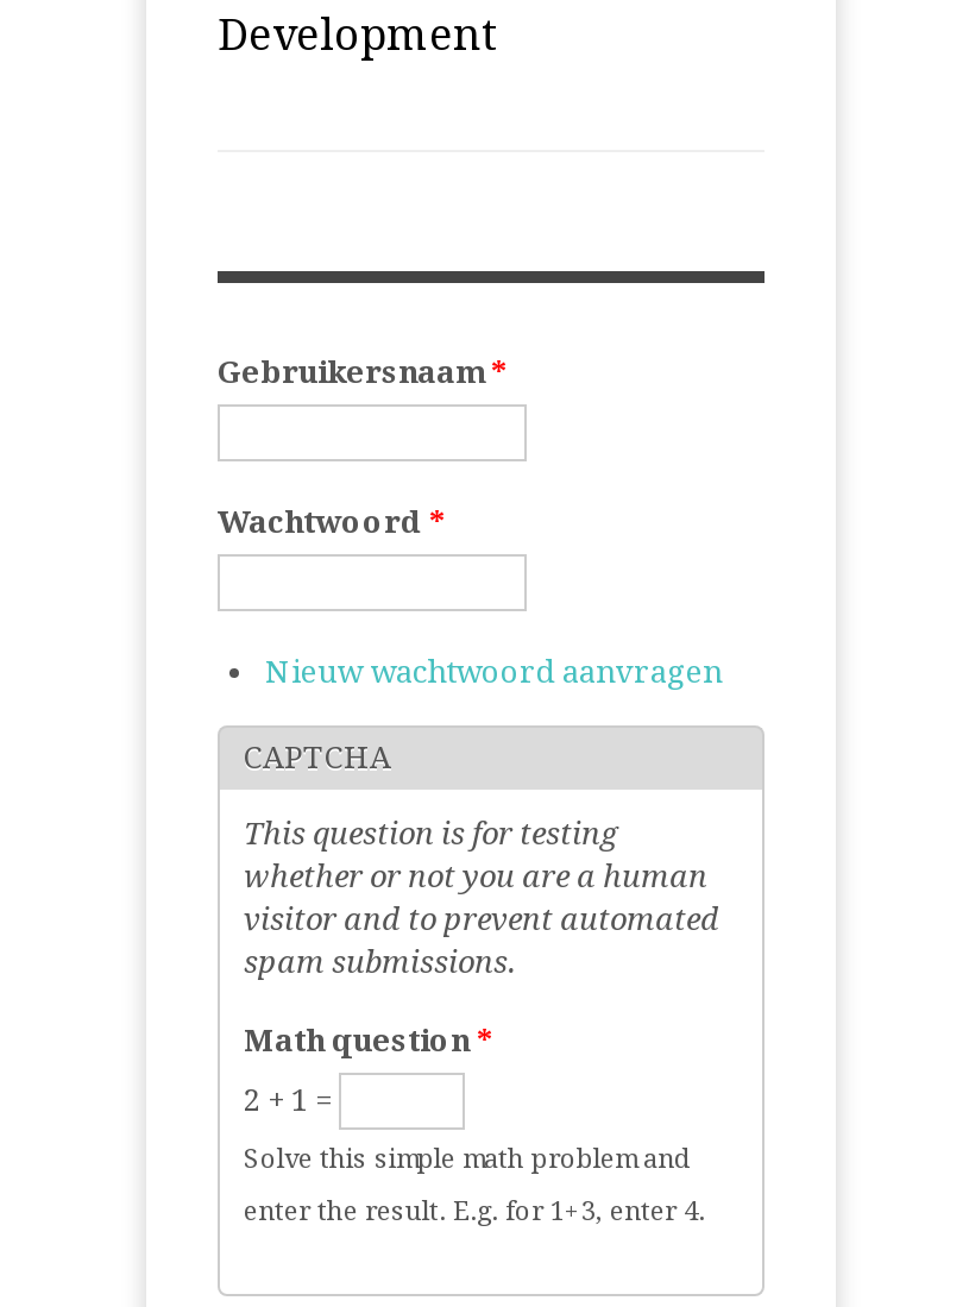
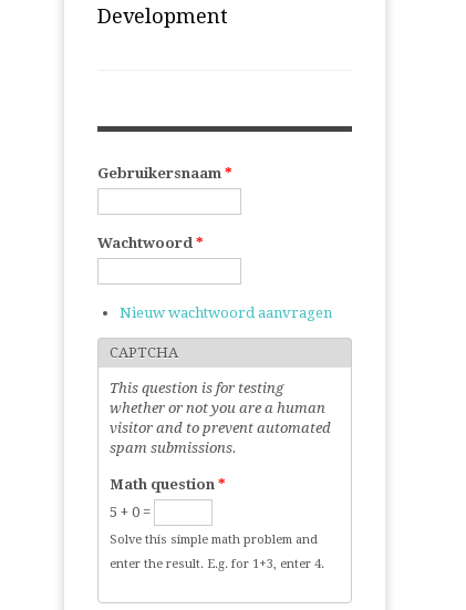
- 2 + 1 =
+ 5 + 0 =
